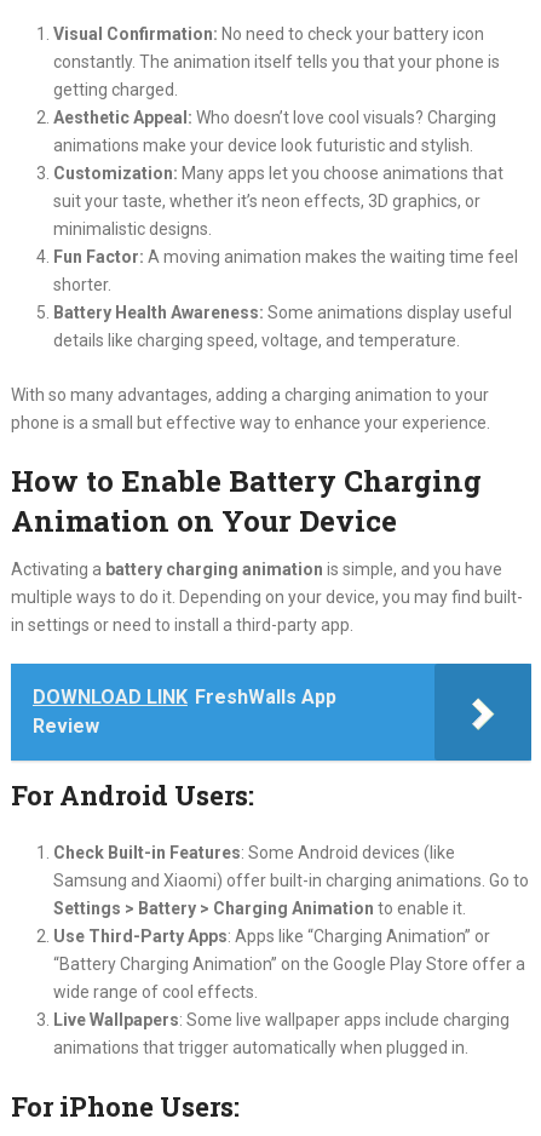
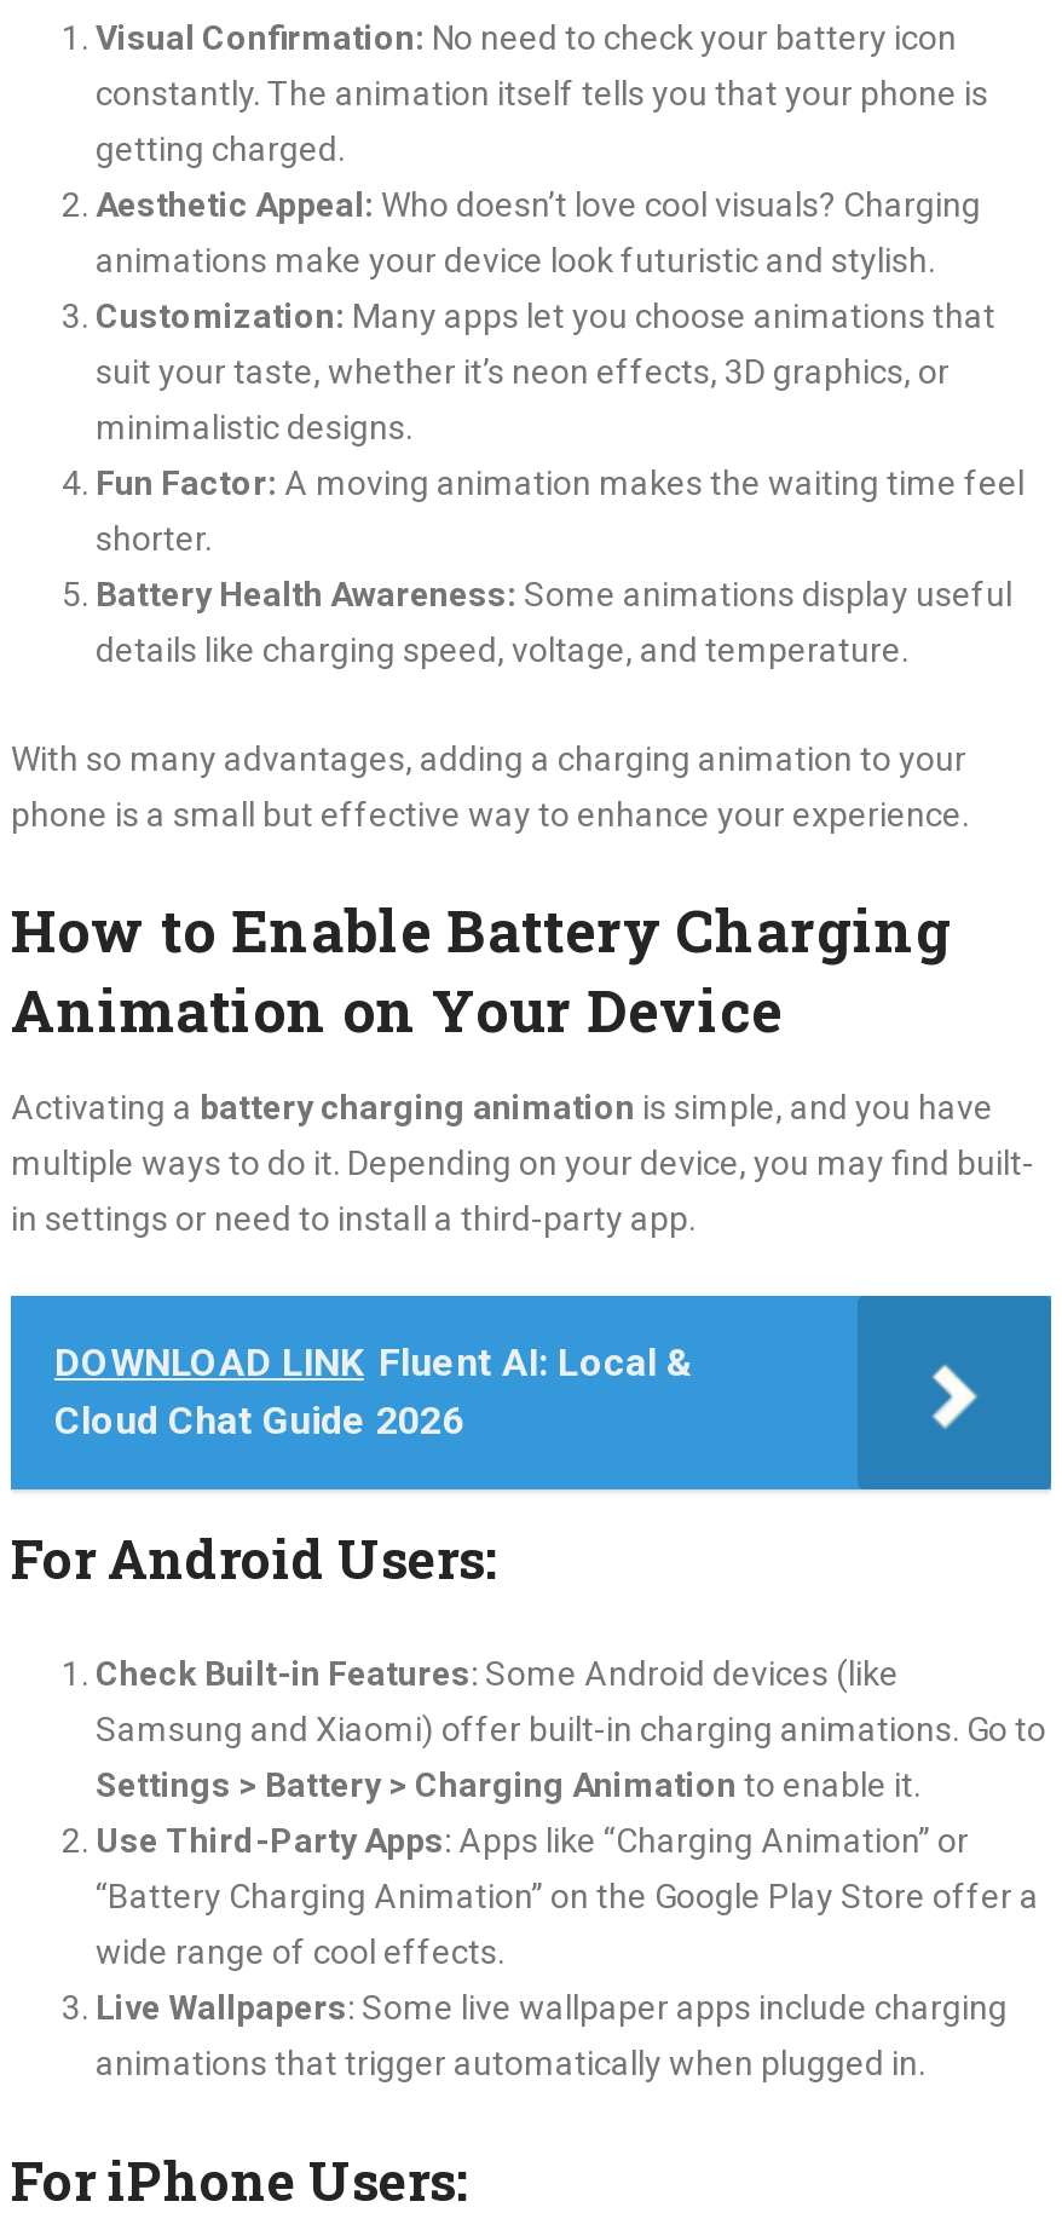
- DOWNLOAD LINK FreshWalls App
- Review
+ DOWNLOAD LINK Fluent AI: Local &
+ Cloud Chat Guide 2026
